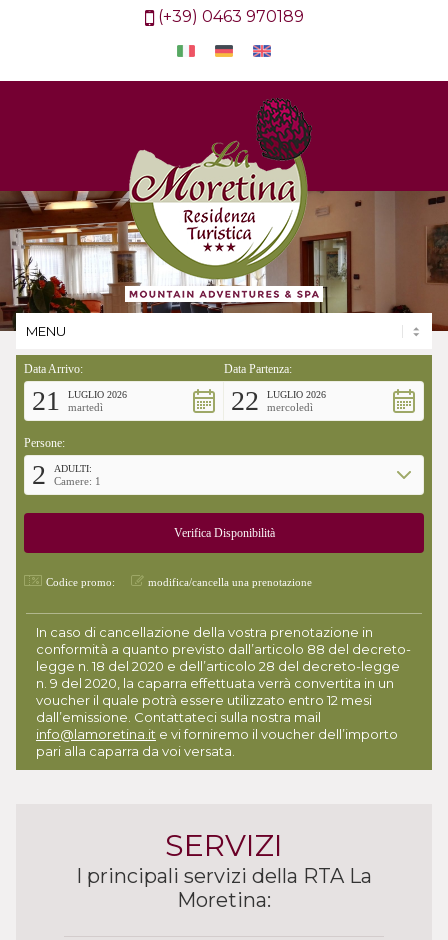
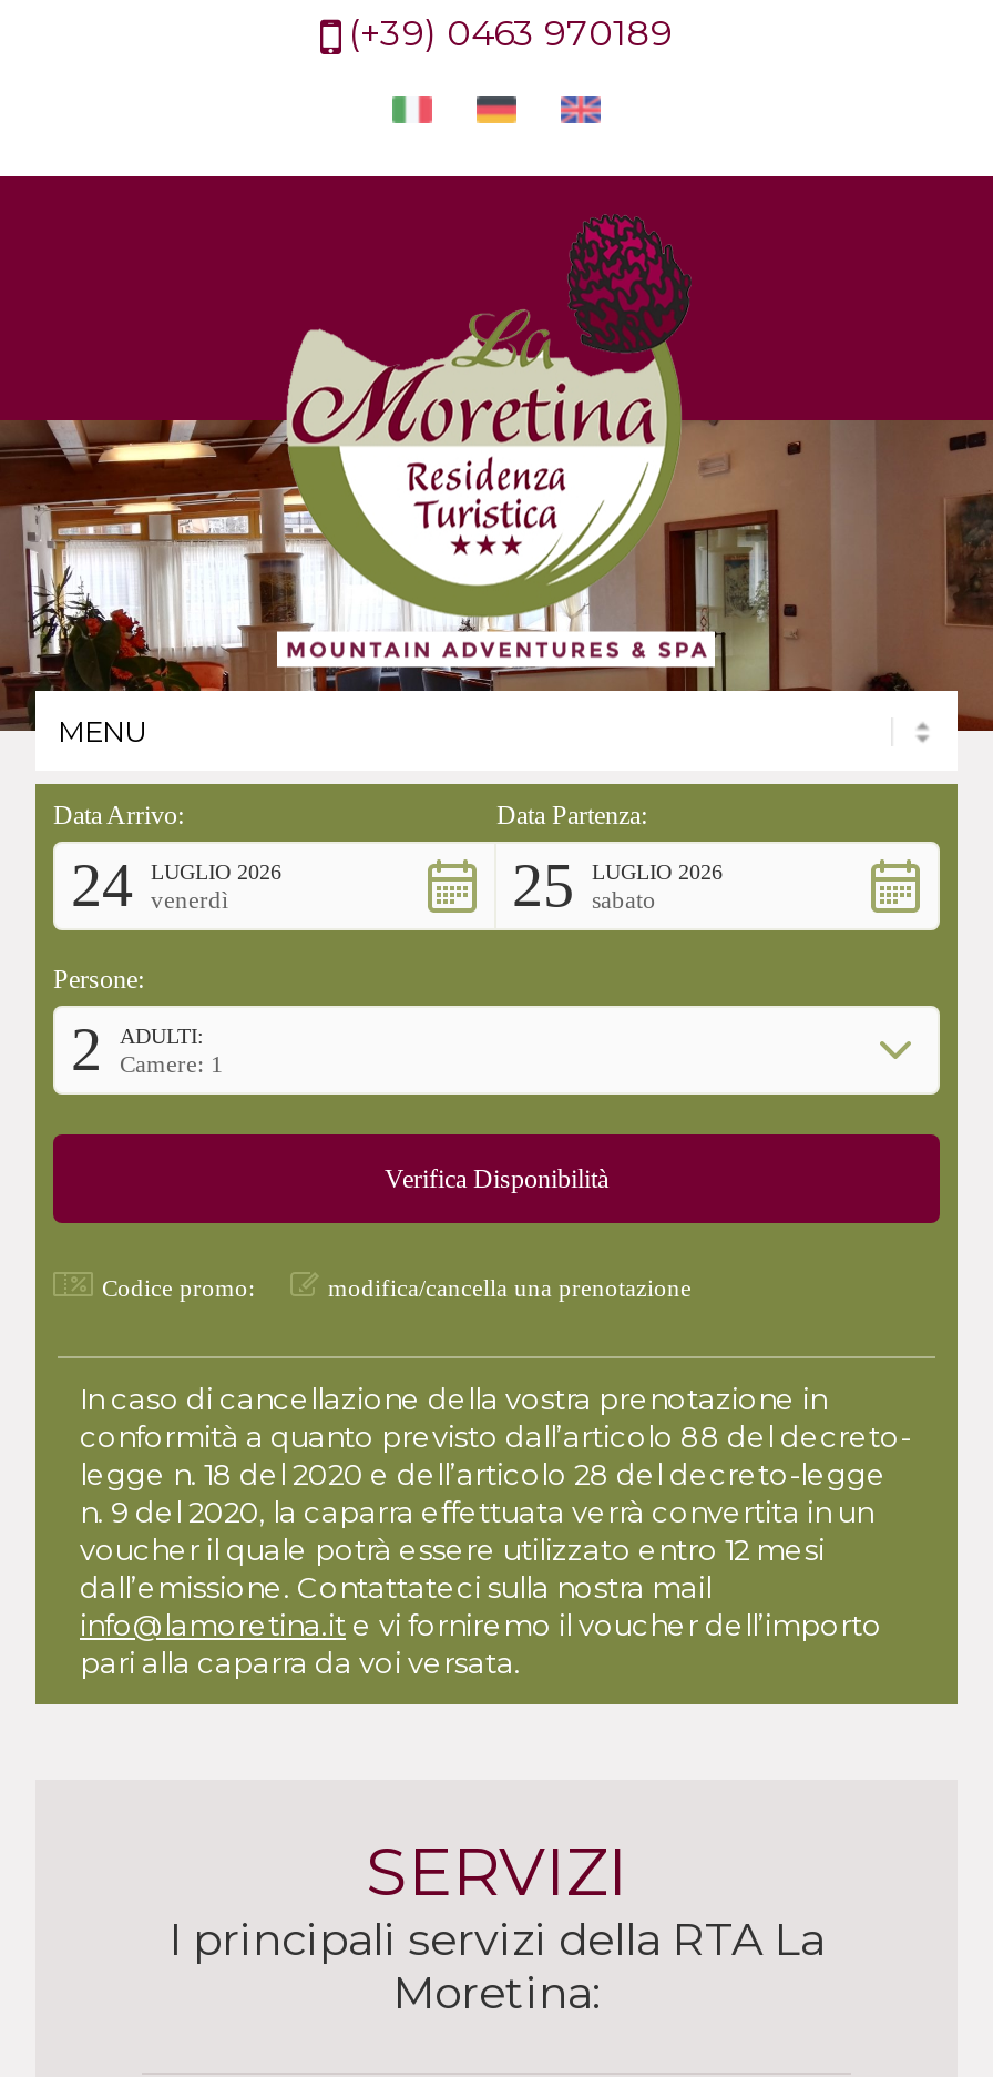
- 21
+ 24

- 22
+ 25

- martedì
+ venerdì

- mercoledì
+ sabato
